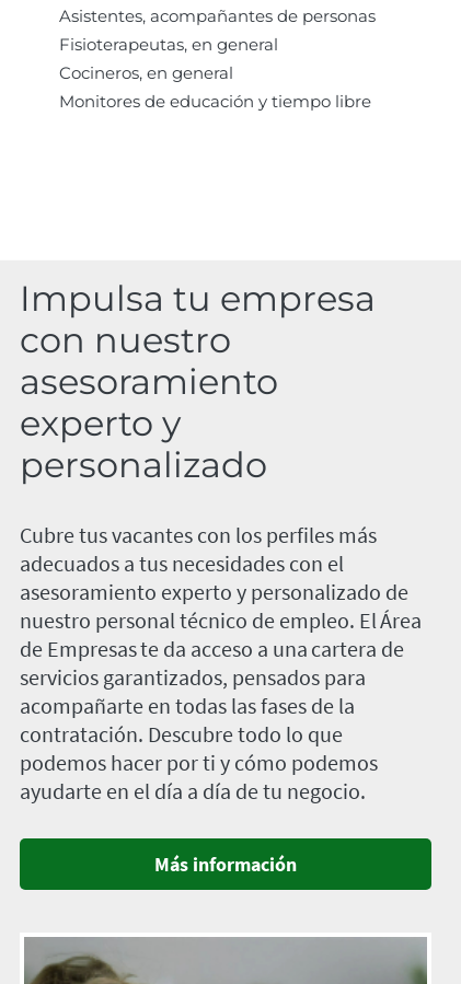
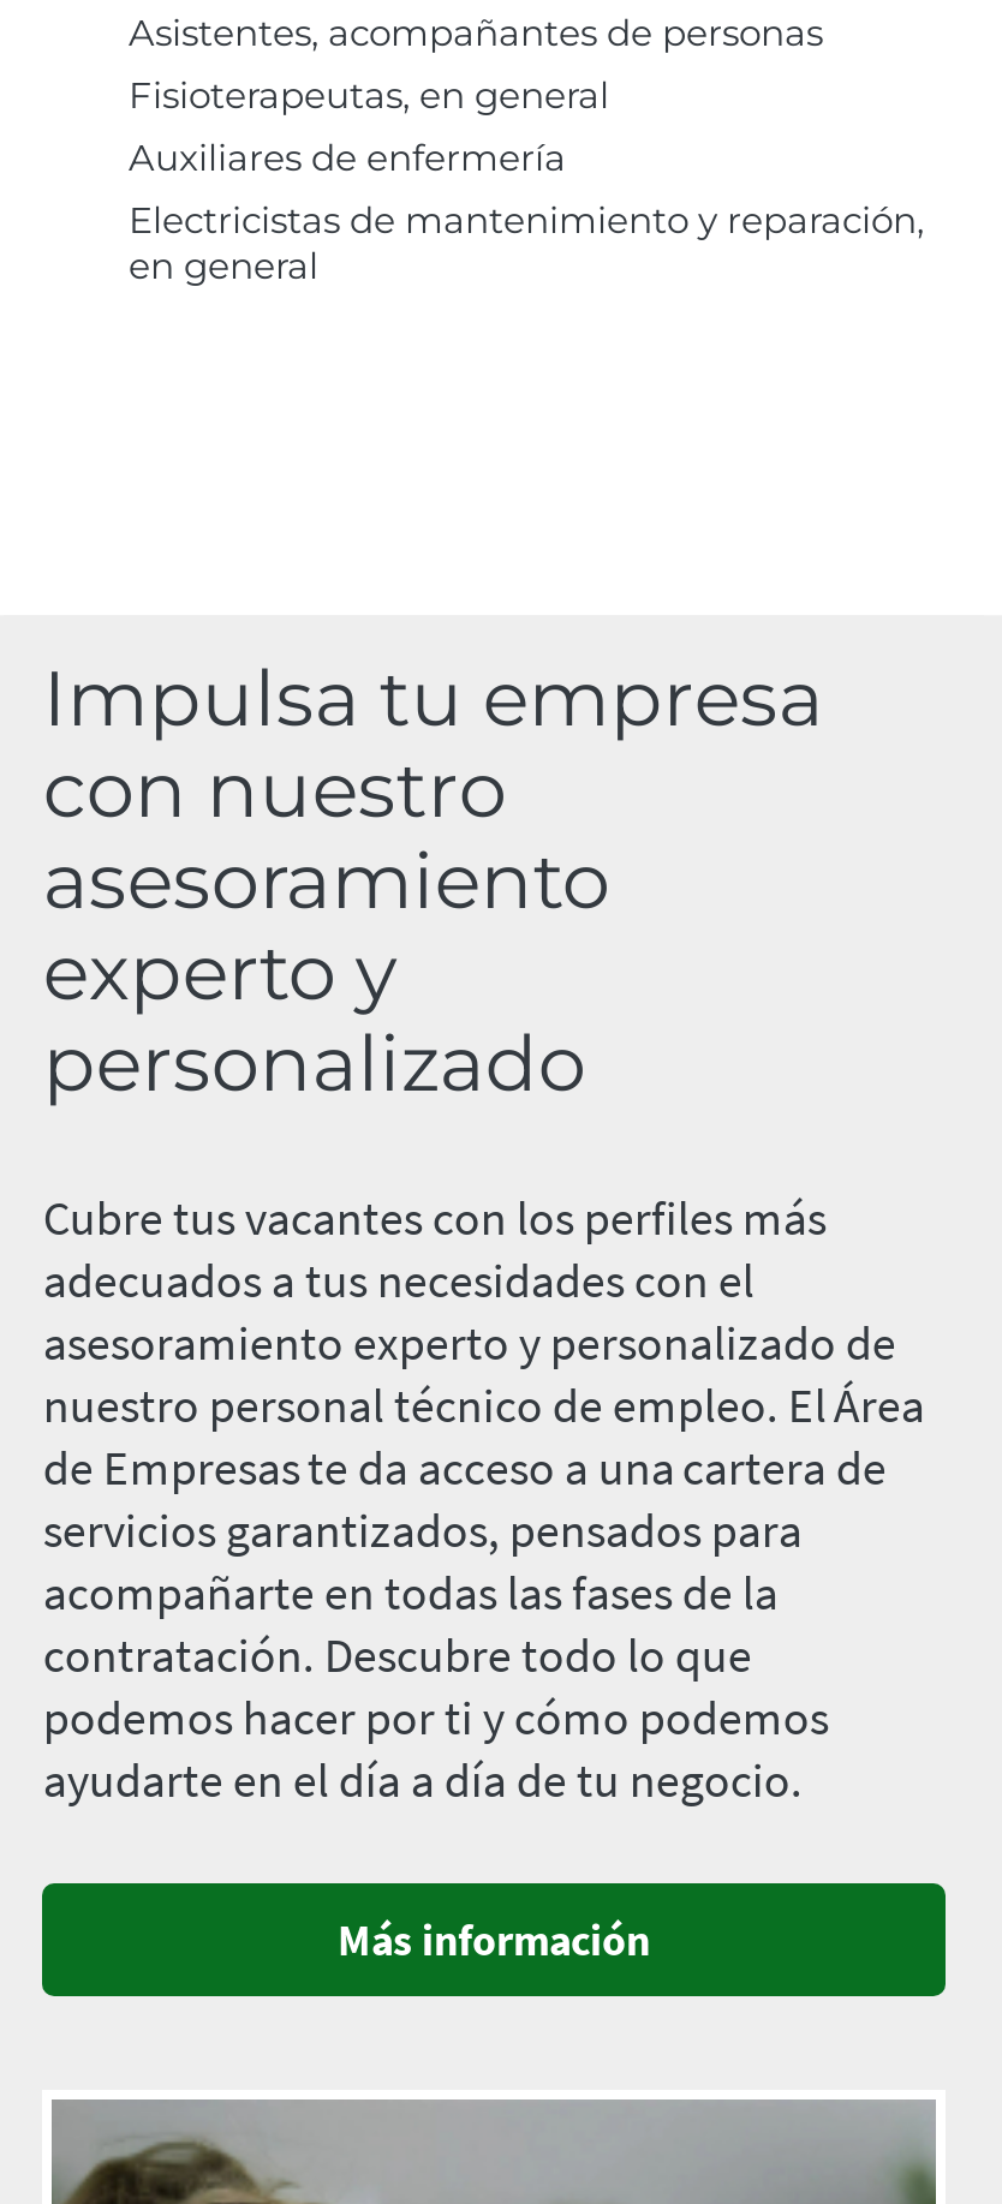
- Cocineros, en general
- Monitores de educación y tiempo libre
+ Auxiliares de enfermería
+ Electricistas de mantenimiento y reparación,
+ en general
